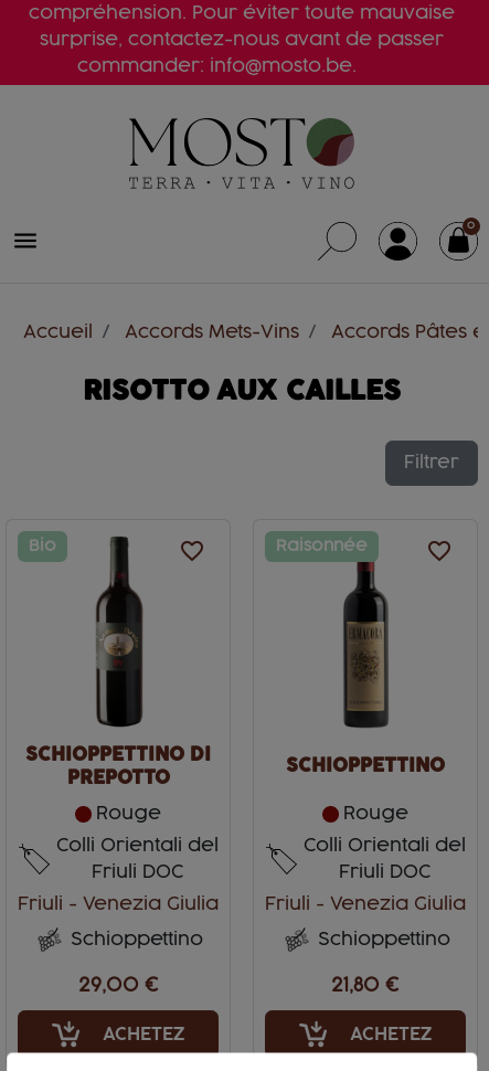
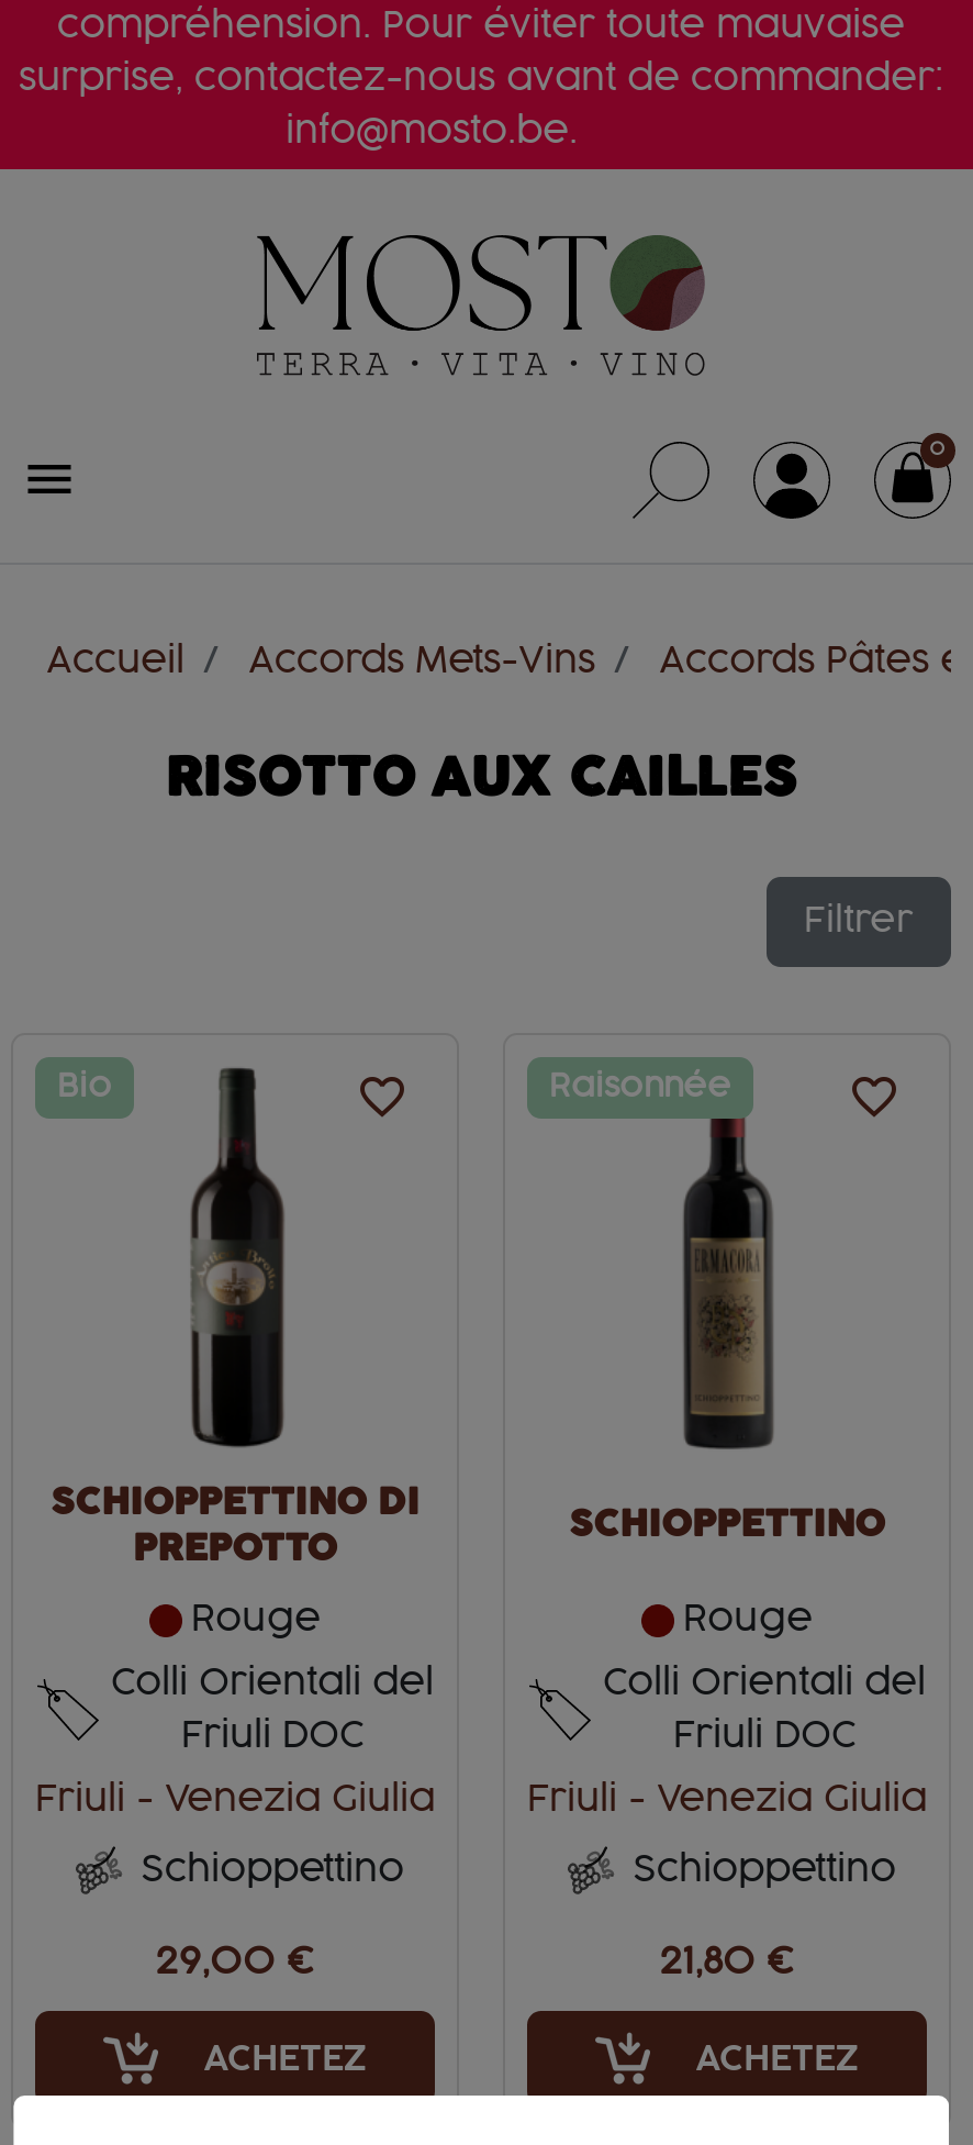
- surprise, contactez-nous avant de passer
+ surprise, contactez-nous avant de commander:

- commander: info@mosto.be.
+ info@mosto.be.
